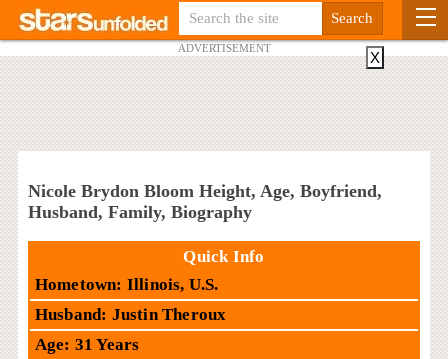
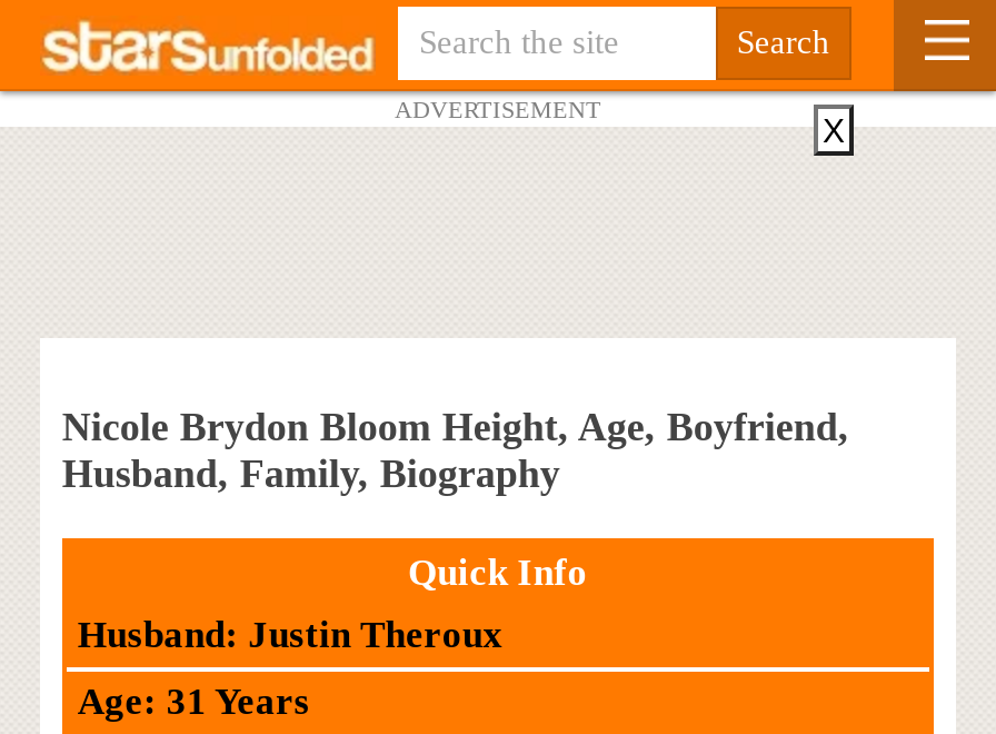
- Hometown: Illinois, U.S.
